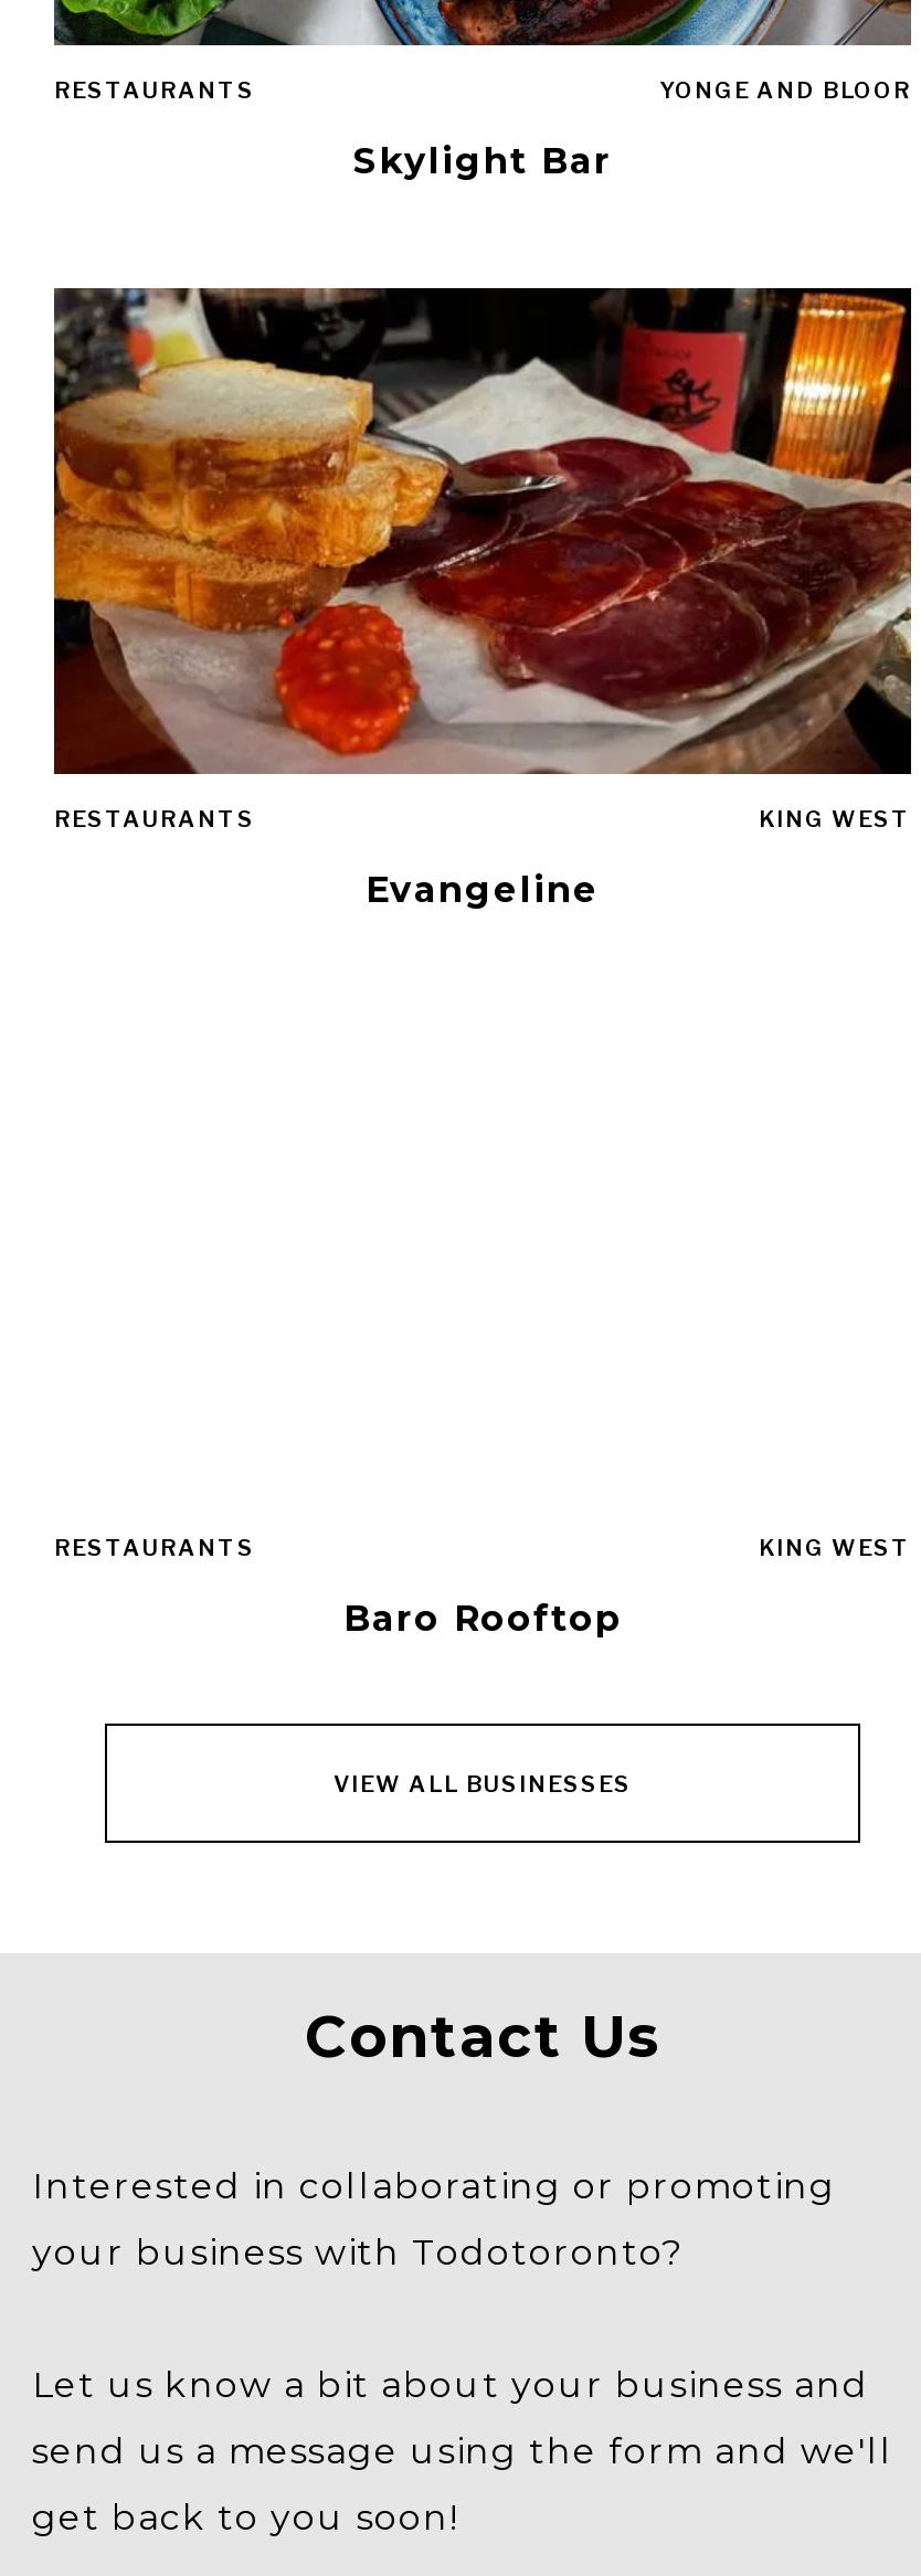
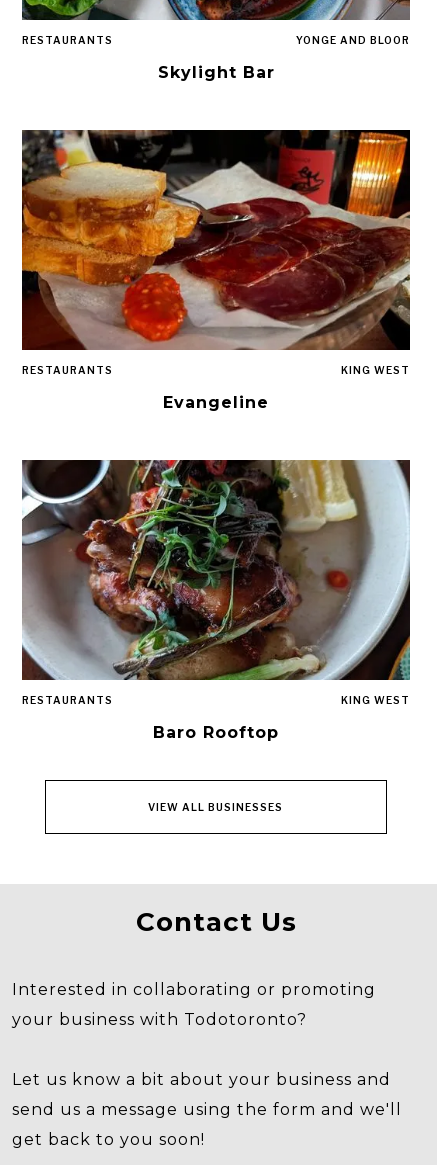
+ [image]
